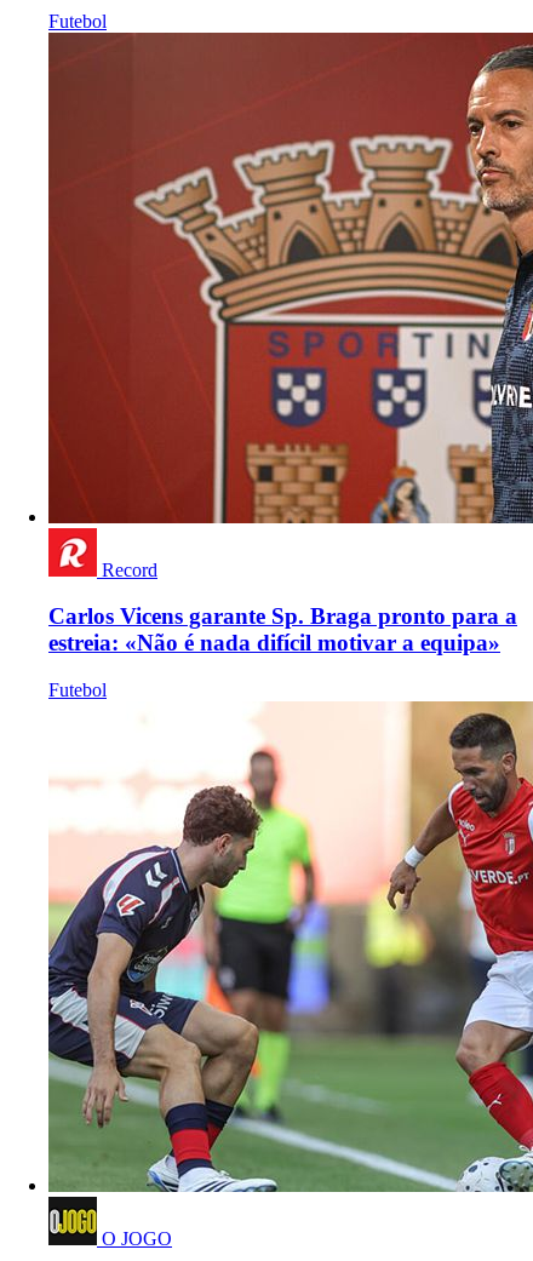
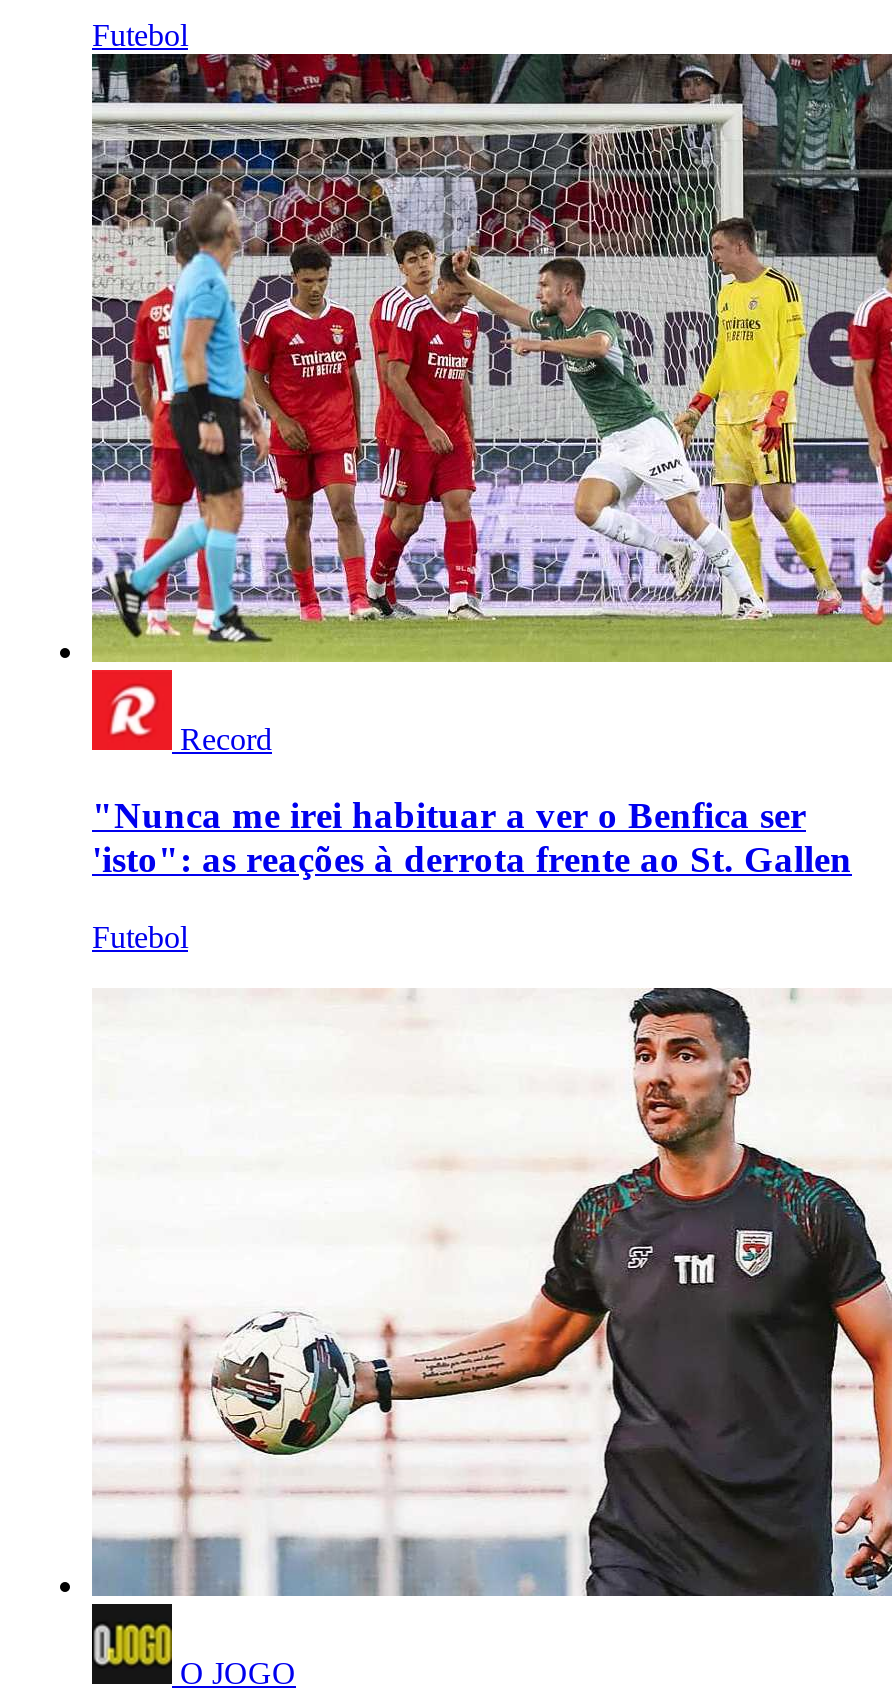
- [image]
+ [image]

- Carlos Vicens garante Sp. Braga pronto para a
- estreia: «Não é nada difícil motivar a equipa»
+ "Nunca me irei habituar a ver o Benfica ser
+ 'isto": as reações à derrota frente ao St. Gallen

- [image]
+ [image]
